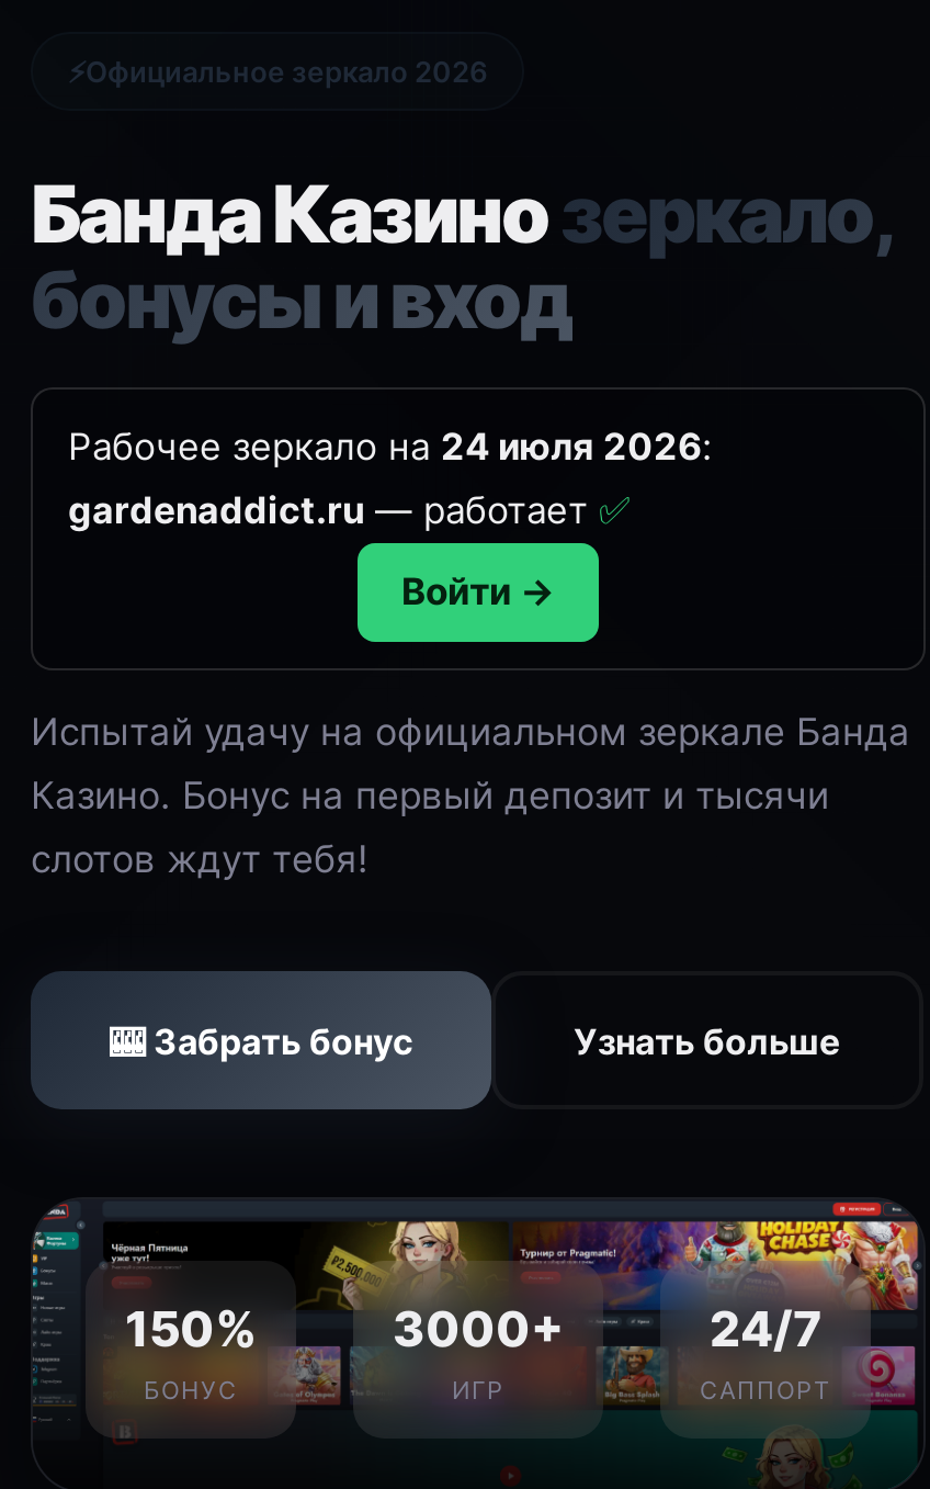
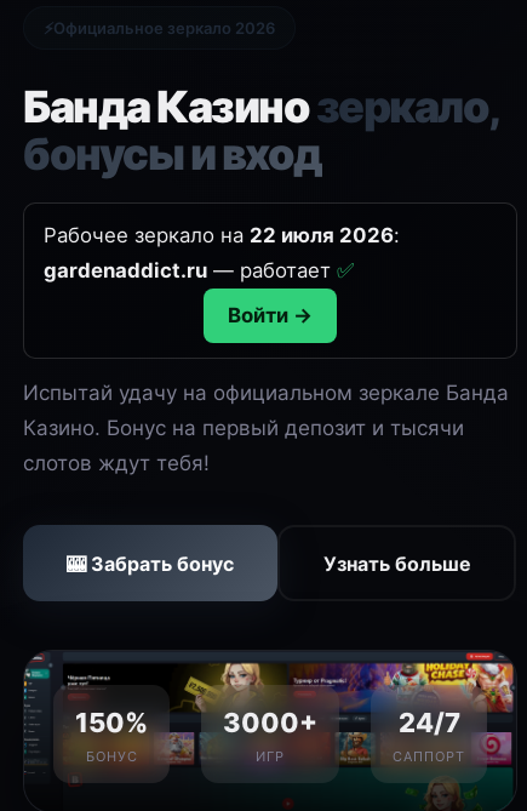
- Рабочее зеркало на 24 июля 2026:
+ Рабочее зеркало на 22 июля 2026:
